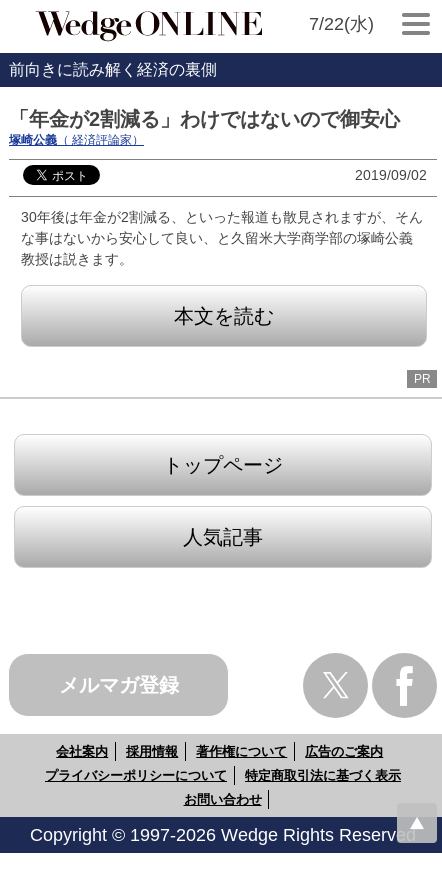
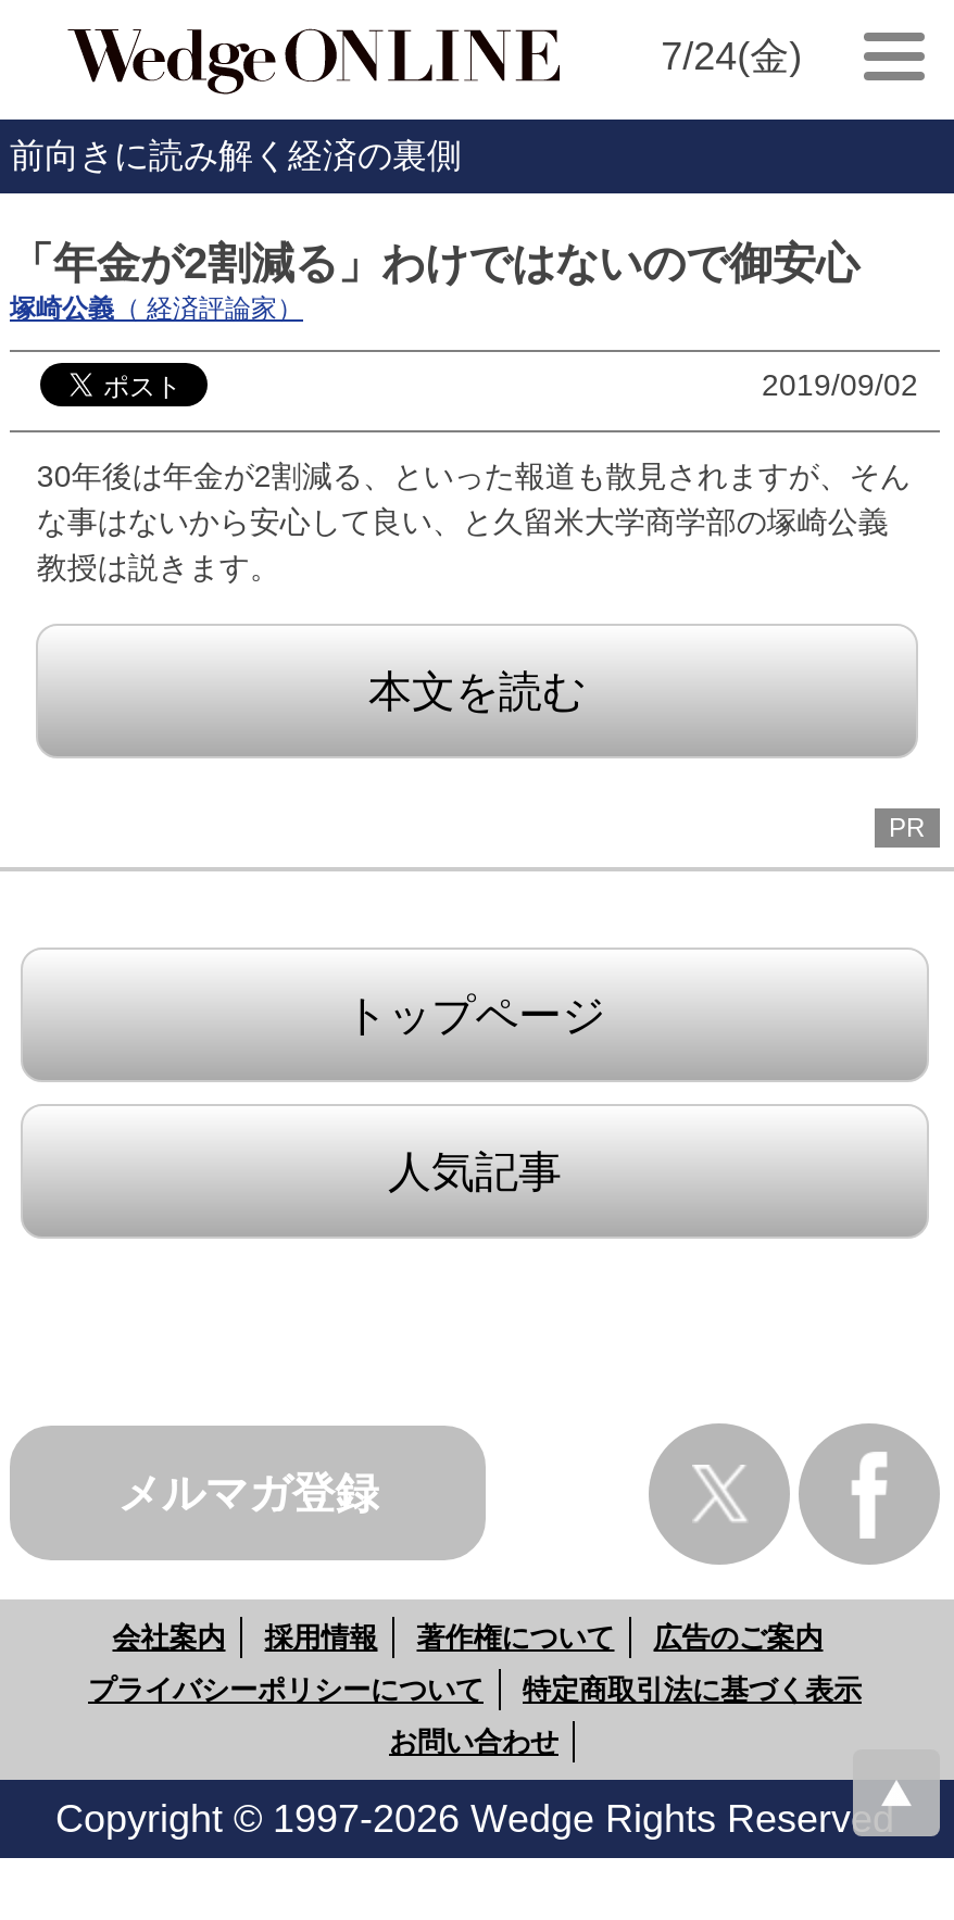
- 7/22(水)
+ 7/24(金)
